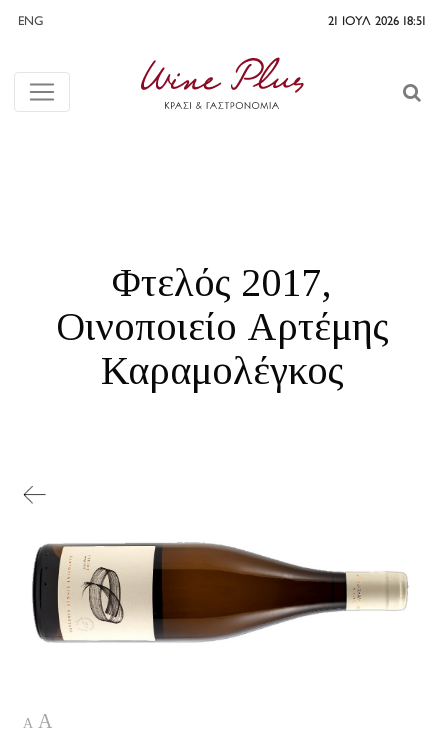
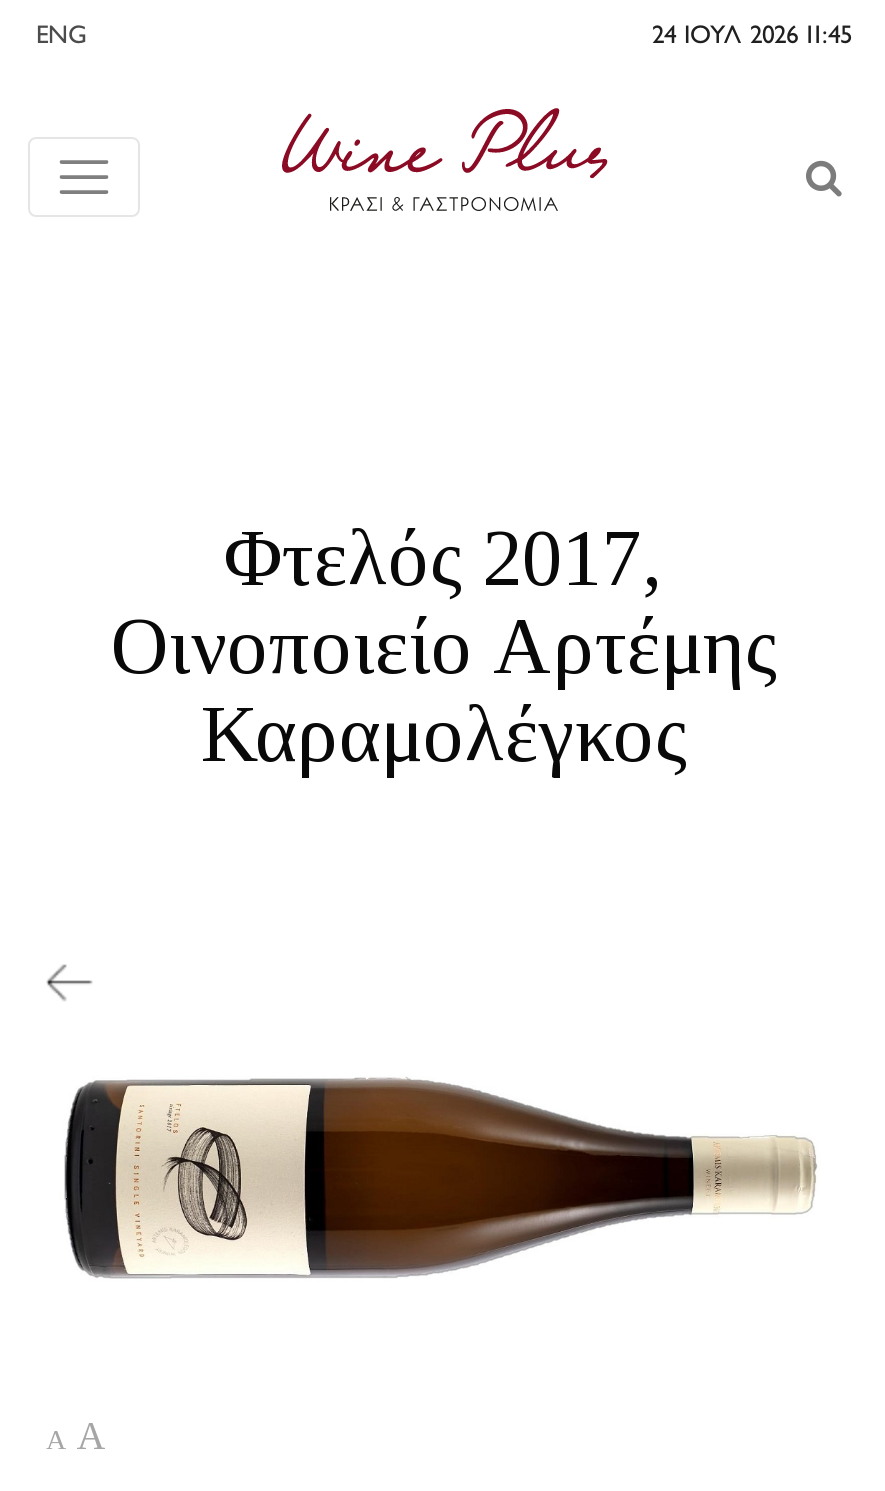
- 21 ΙΟΥΛ 2026 18:51
+ 24 ΙΟΥΛ 2026 11:45
